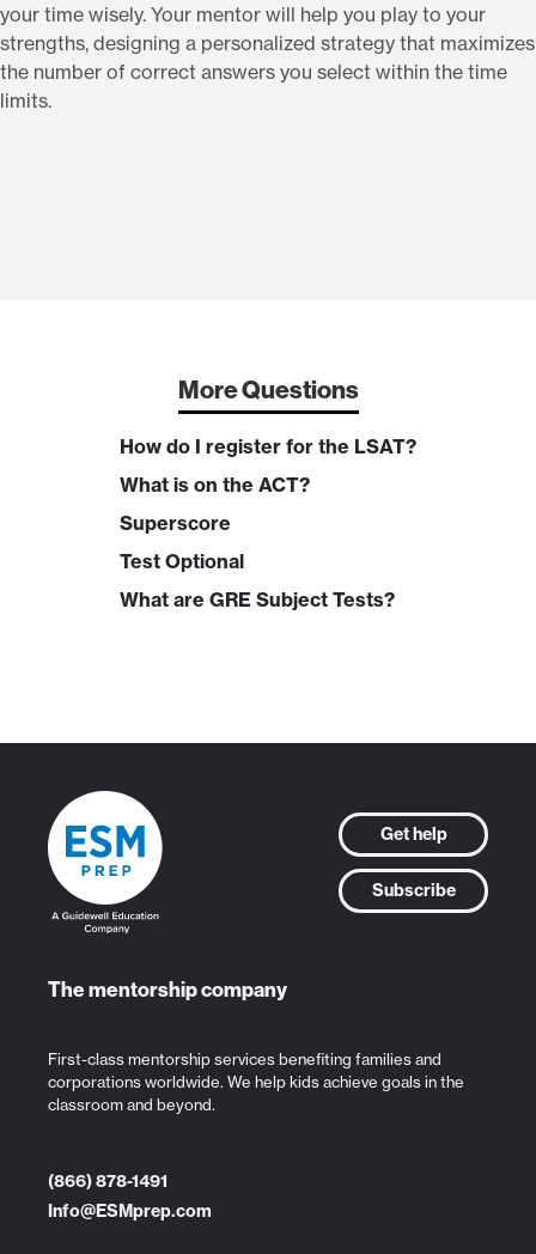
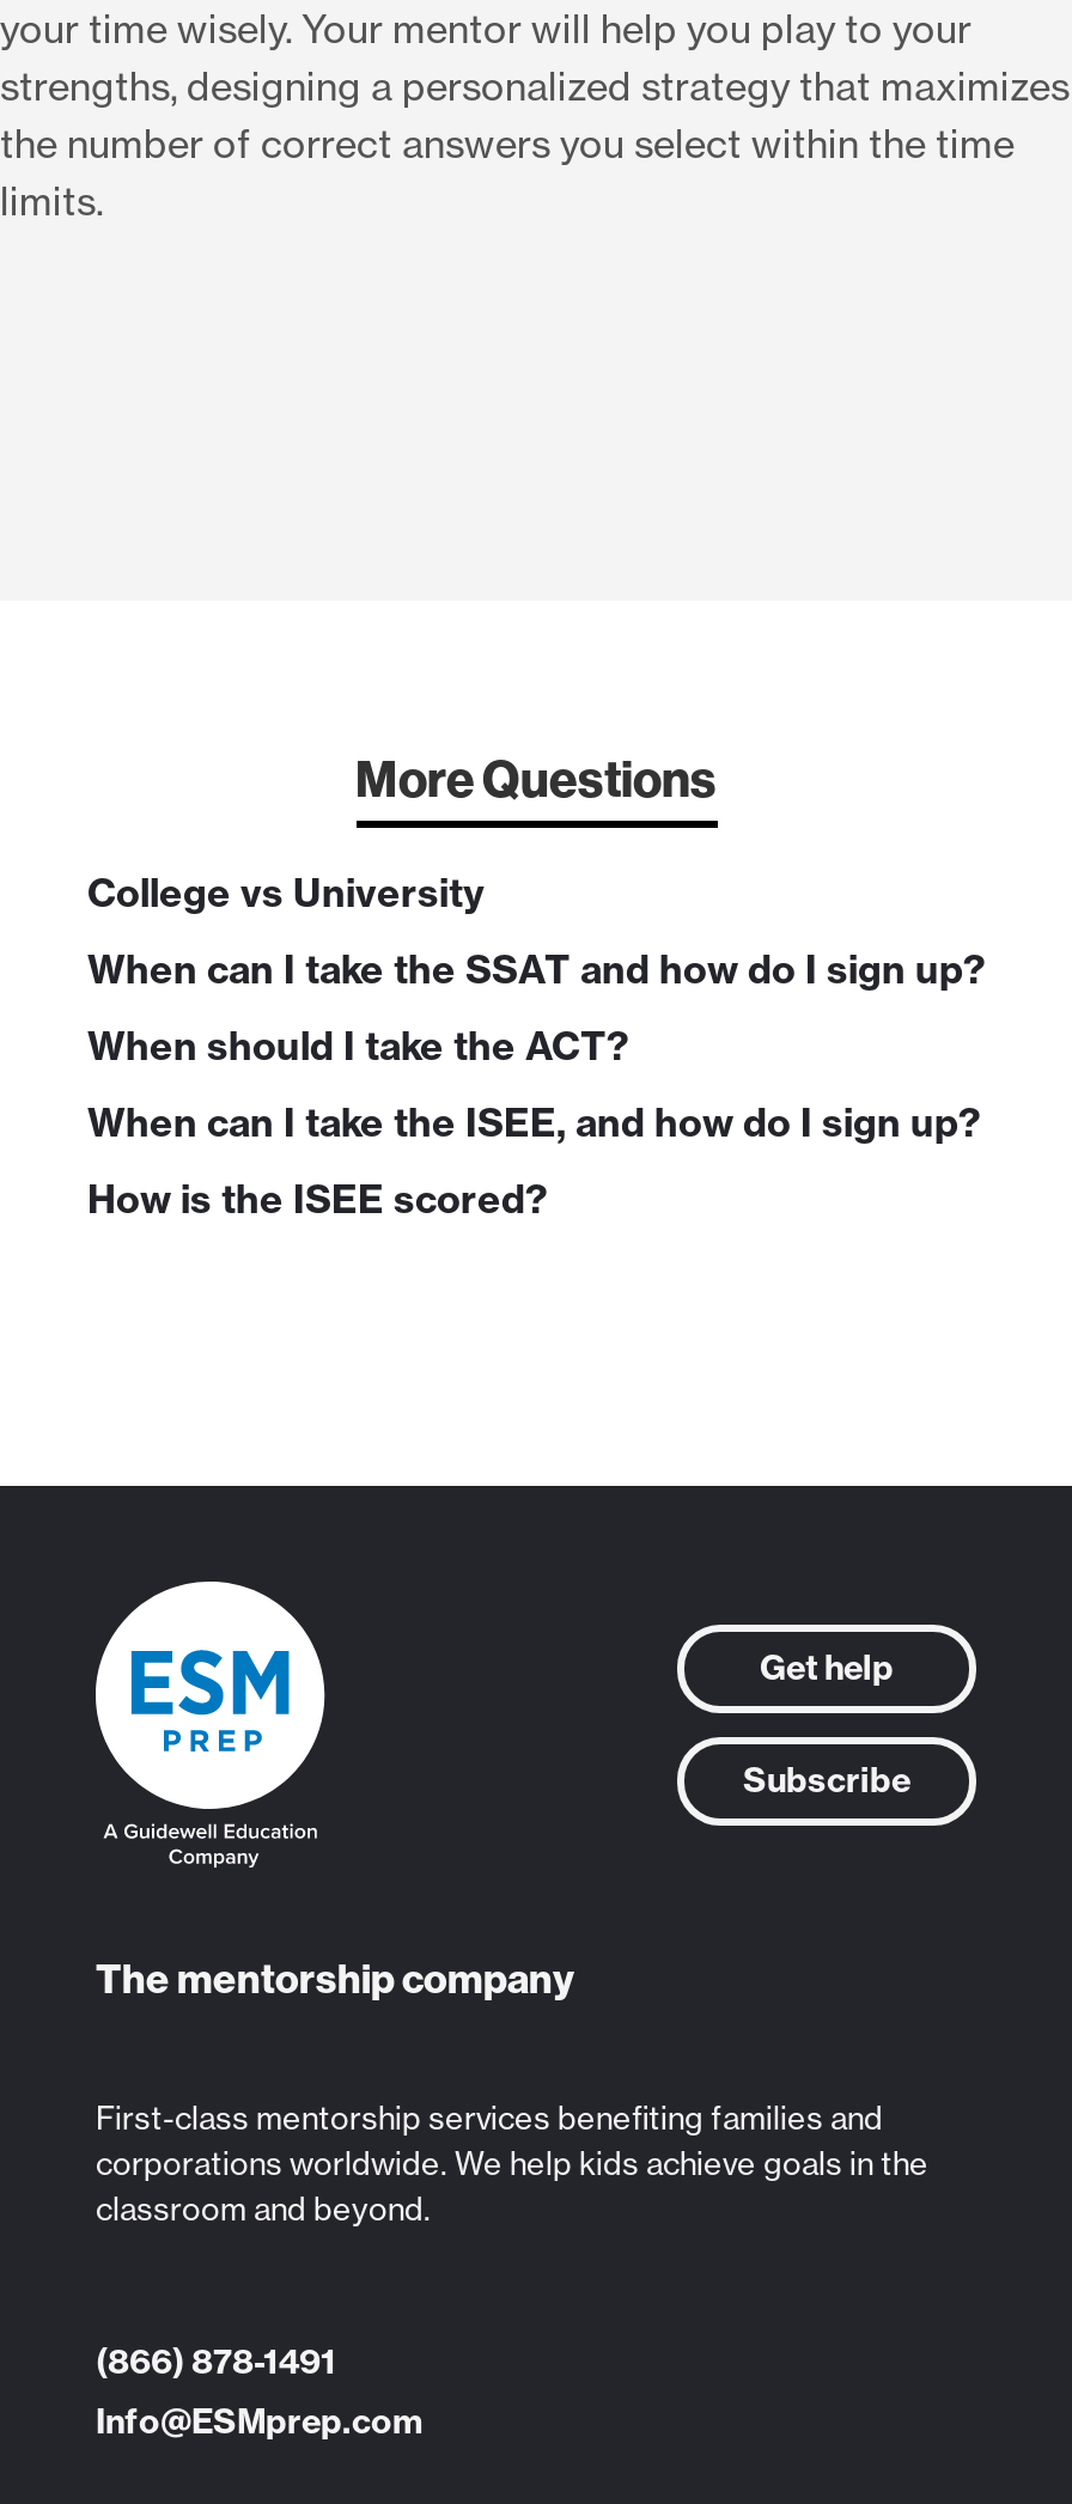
- How do I register for the LSAT?
+ College vs University

- What is on the ACT?
+ When can I take the SSAT and how do I sign up?

- Superscore
+ When should I take the ACT?

- Test Optional
+ When can I take the ISEE, and how do I sign up?

- What are GRE Subject Tests?
+ How is the ISEE scored?
